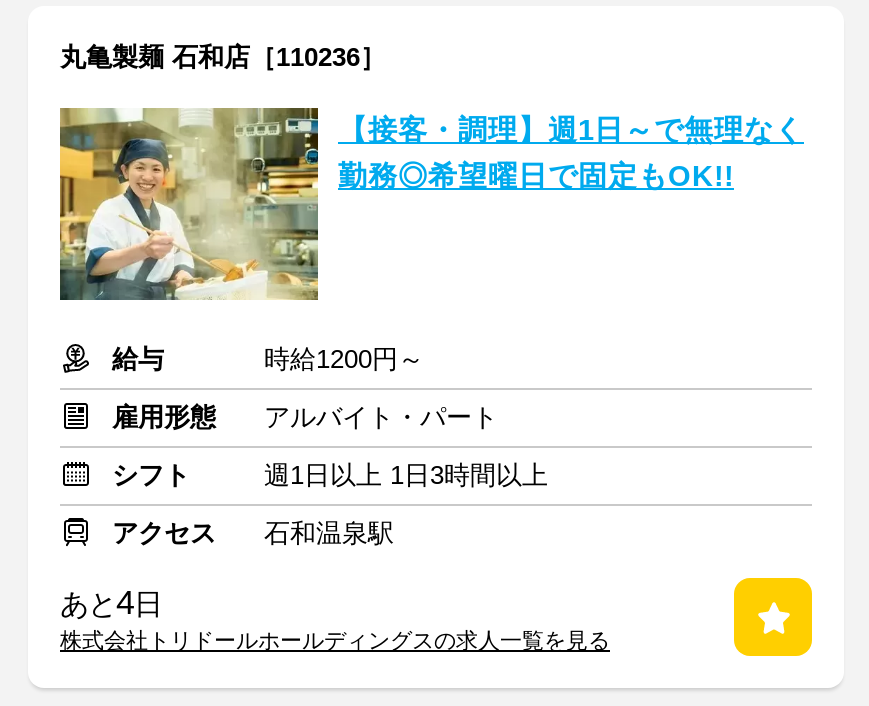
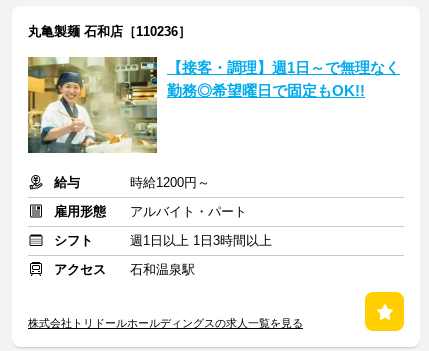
- あと4日
